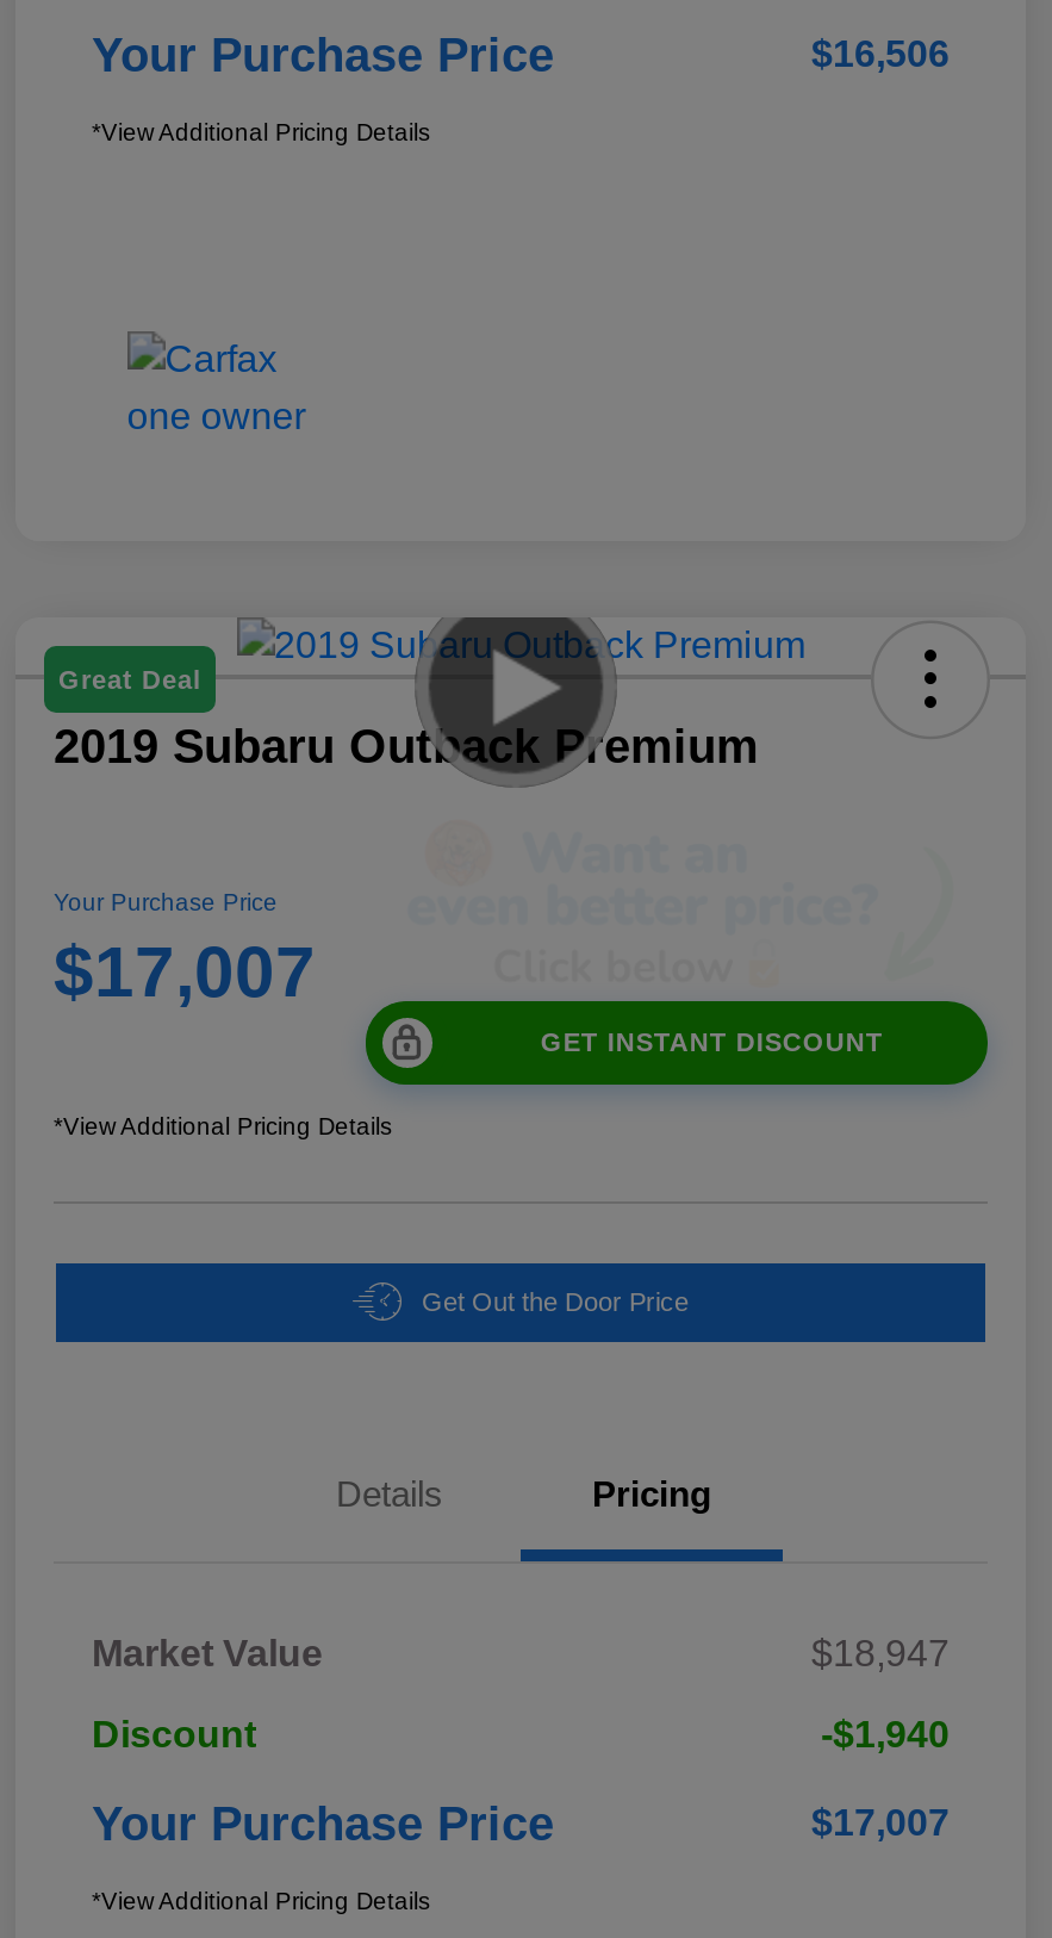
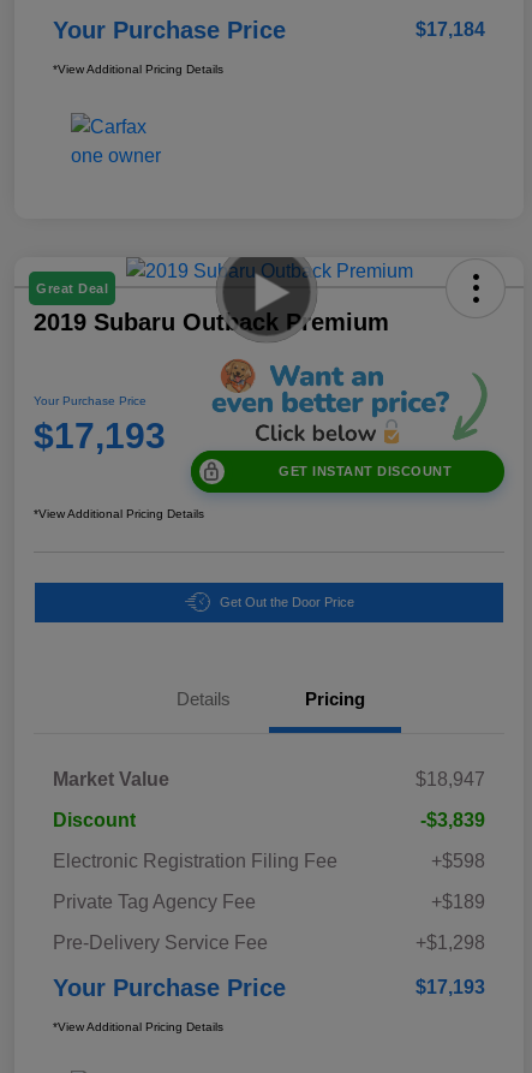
- $16,506
+ $17,184

moved up: [image] | Great Deal | 2019 Subaru Outback Premium | Your Purchase Price

- $17,007
+ $17,193

moved up: GET INSTANT DISCOUNT | *View Additional Pricing Details | Get Out the Door Price | Details | Pricing | Market Value | $18,947 | Discount

- -$1,940
+ -$3,839
+ Electronic Registration Filing Fee
+ +$598
+ Private Tag Agency Fee
+ +$189
+ Pre-Delivery Service Fee
+ +$1,298

- $17,007
+ $17,193
